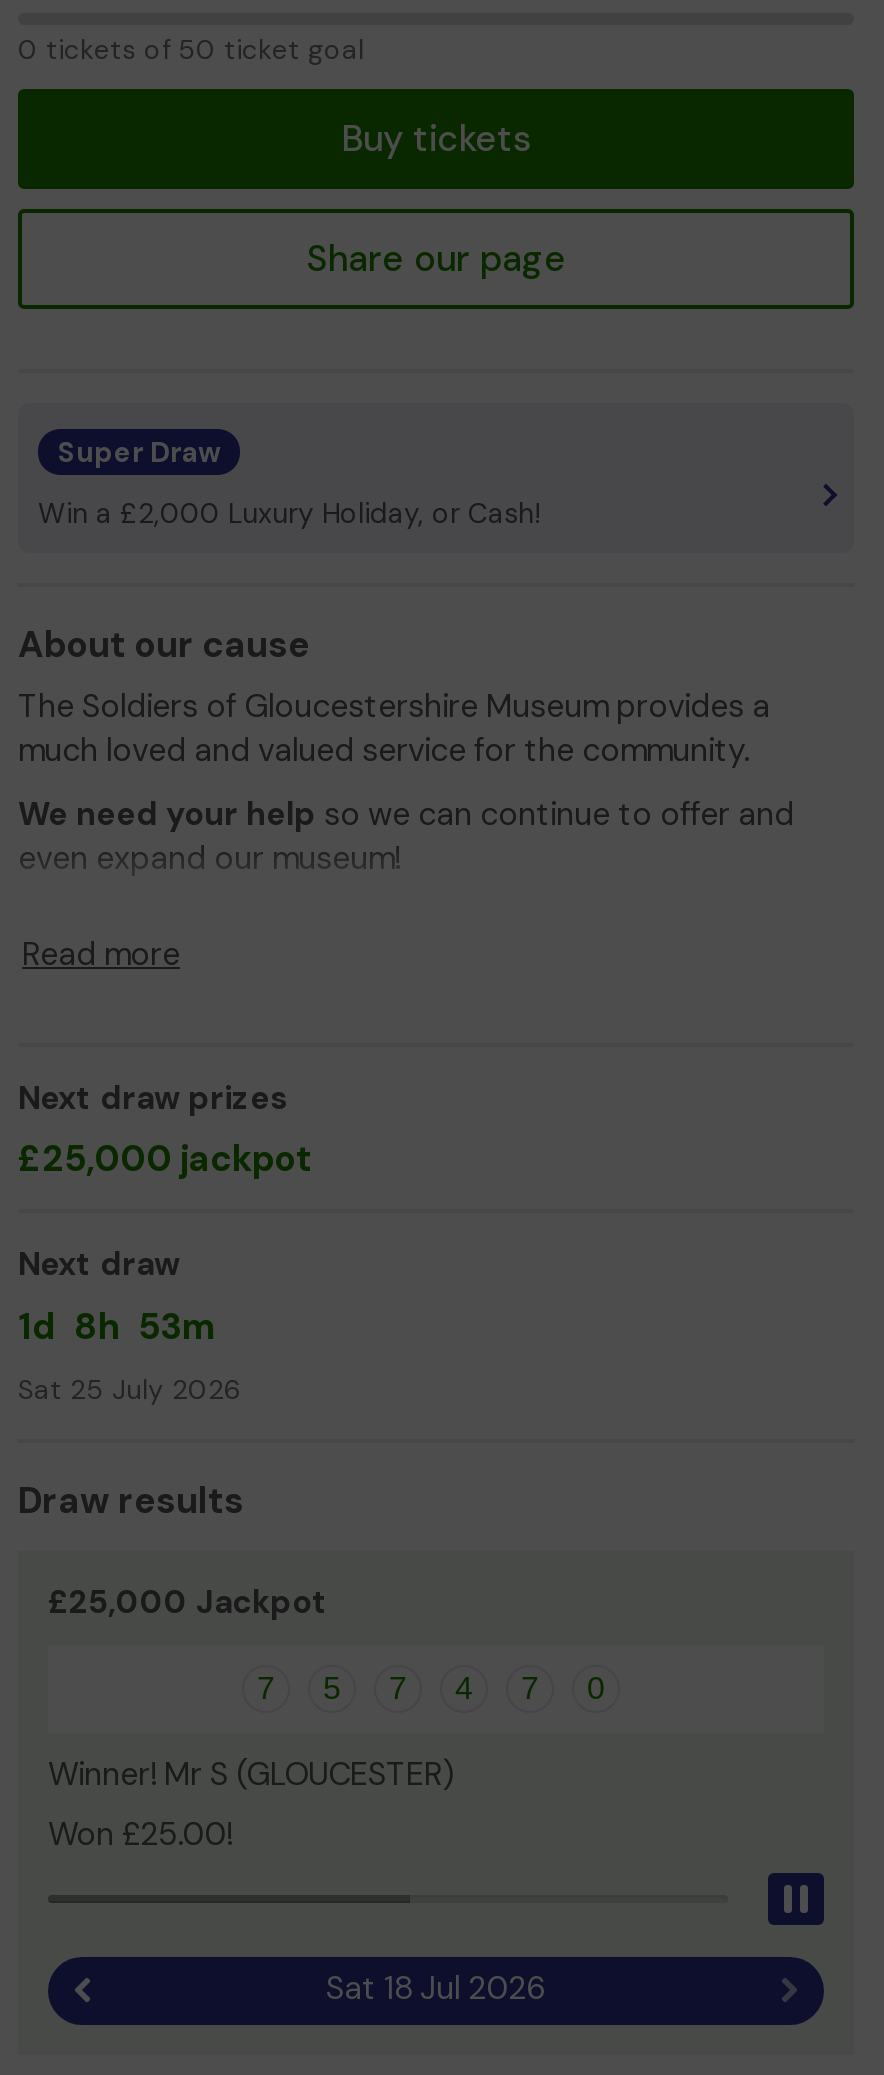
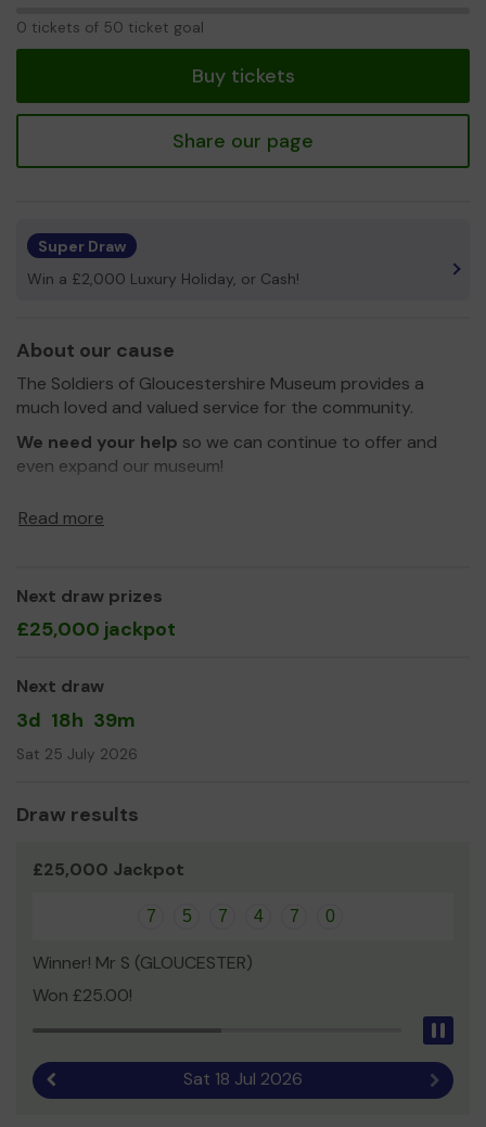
- 1d 8h 53m
+ 3d 18h 39m
